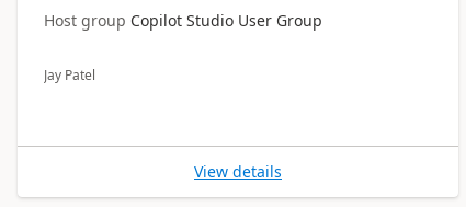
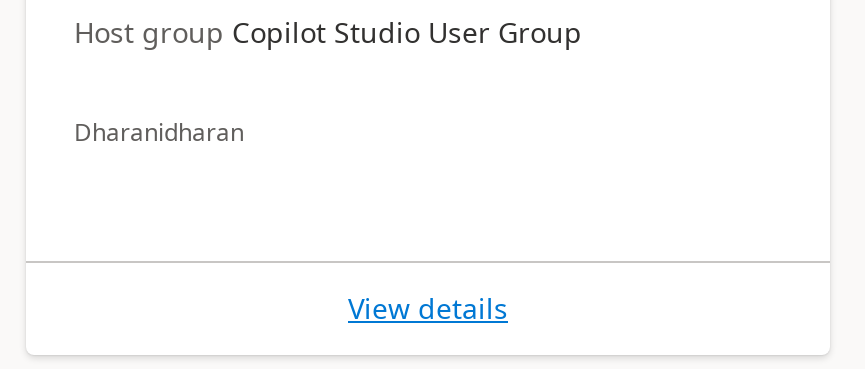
- Jay Patel
+ Dharanidharan
